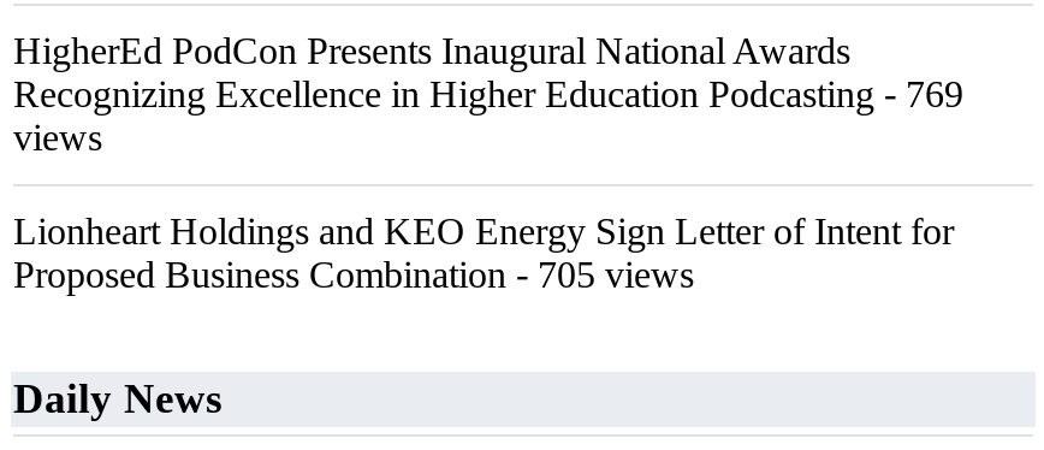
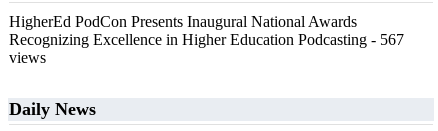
- Recognizing Excellence in Higher Education Podcasting - 769
+ Recognizing Excellence in Higher Education Podcasting - 567

- Lionheart Holdings and KEO Energy Sign Letter of Intent for
- Proposed Business Combination - 705 views
